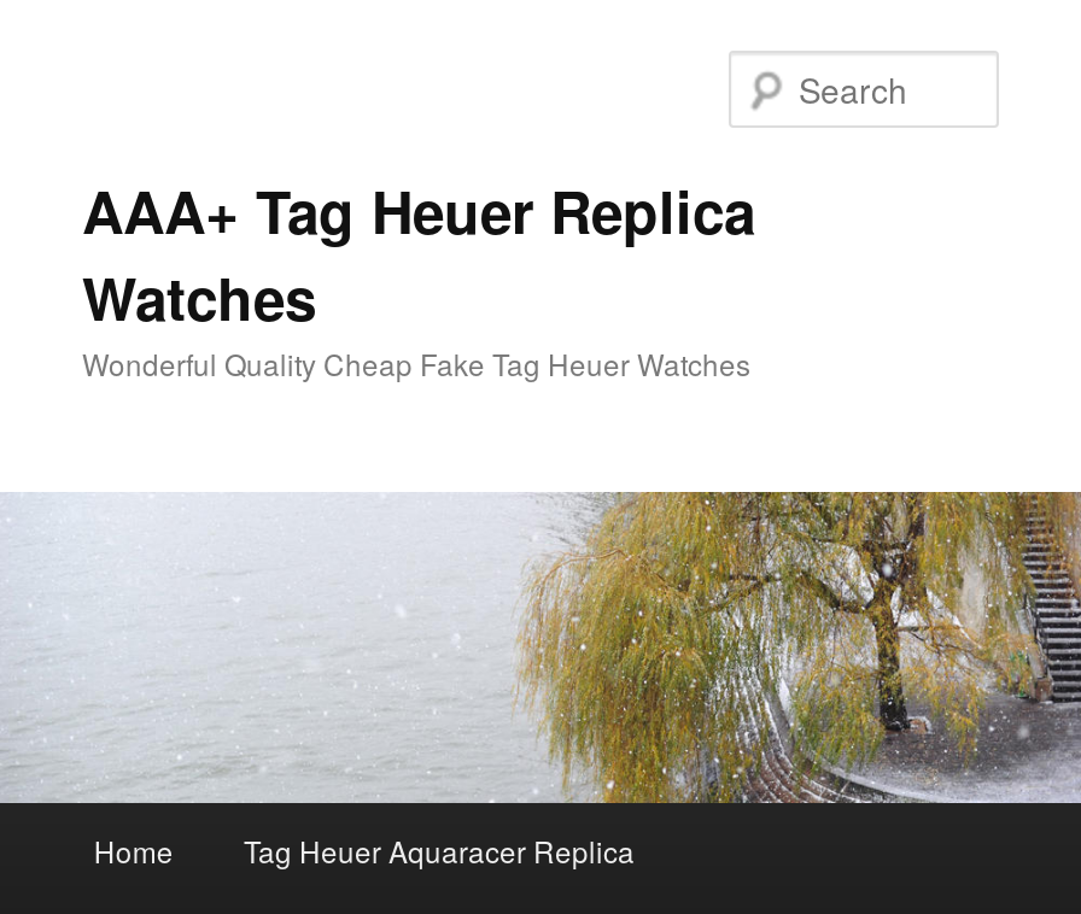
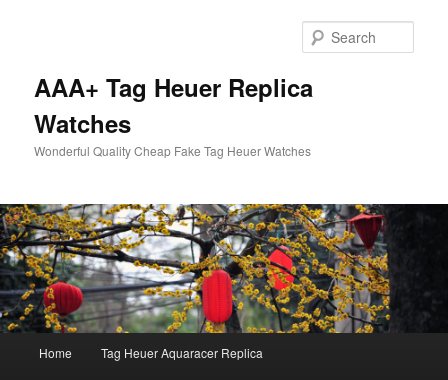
- [image]
+ [image]
